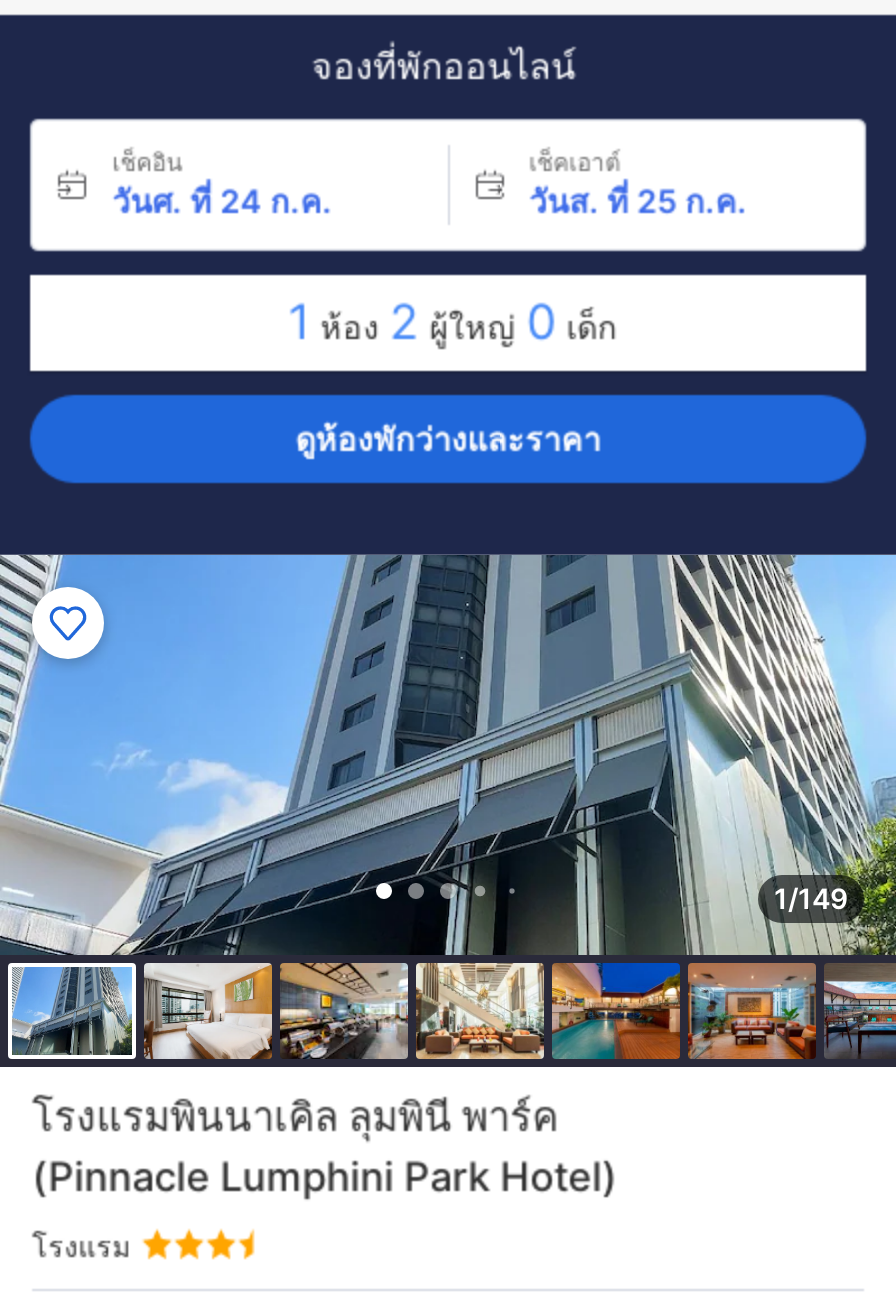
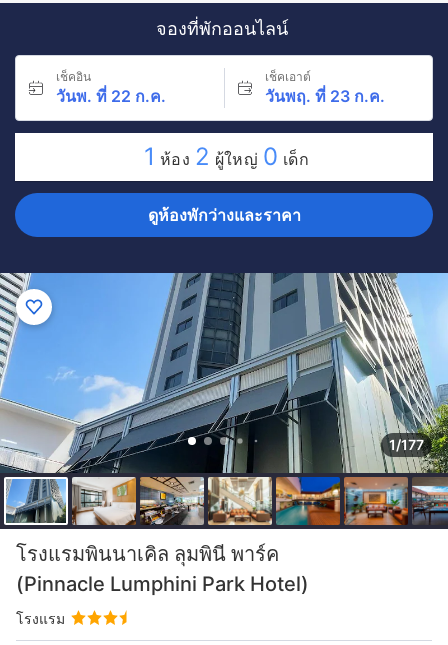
- วันศ. ที่ 24 ก.ค.
+ วันพ. ที่ 22 ก.ค.

- วันส. ที่ 25 ก.ค.
+ วันพฤ. ที่ 23 ก.ค.

- 1/149
+ 1/177
